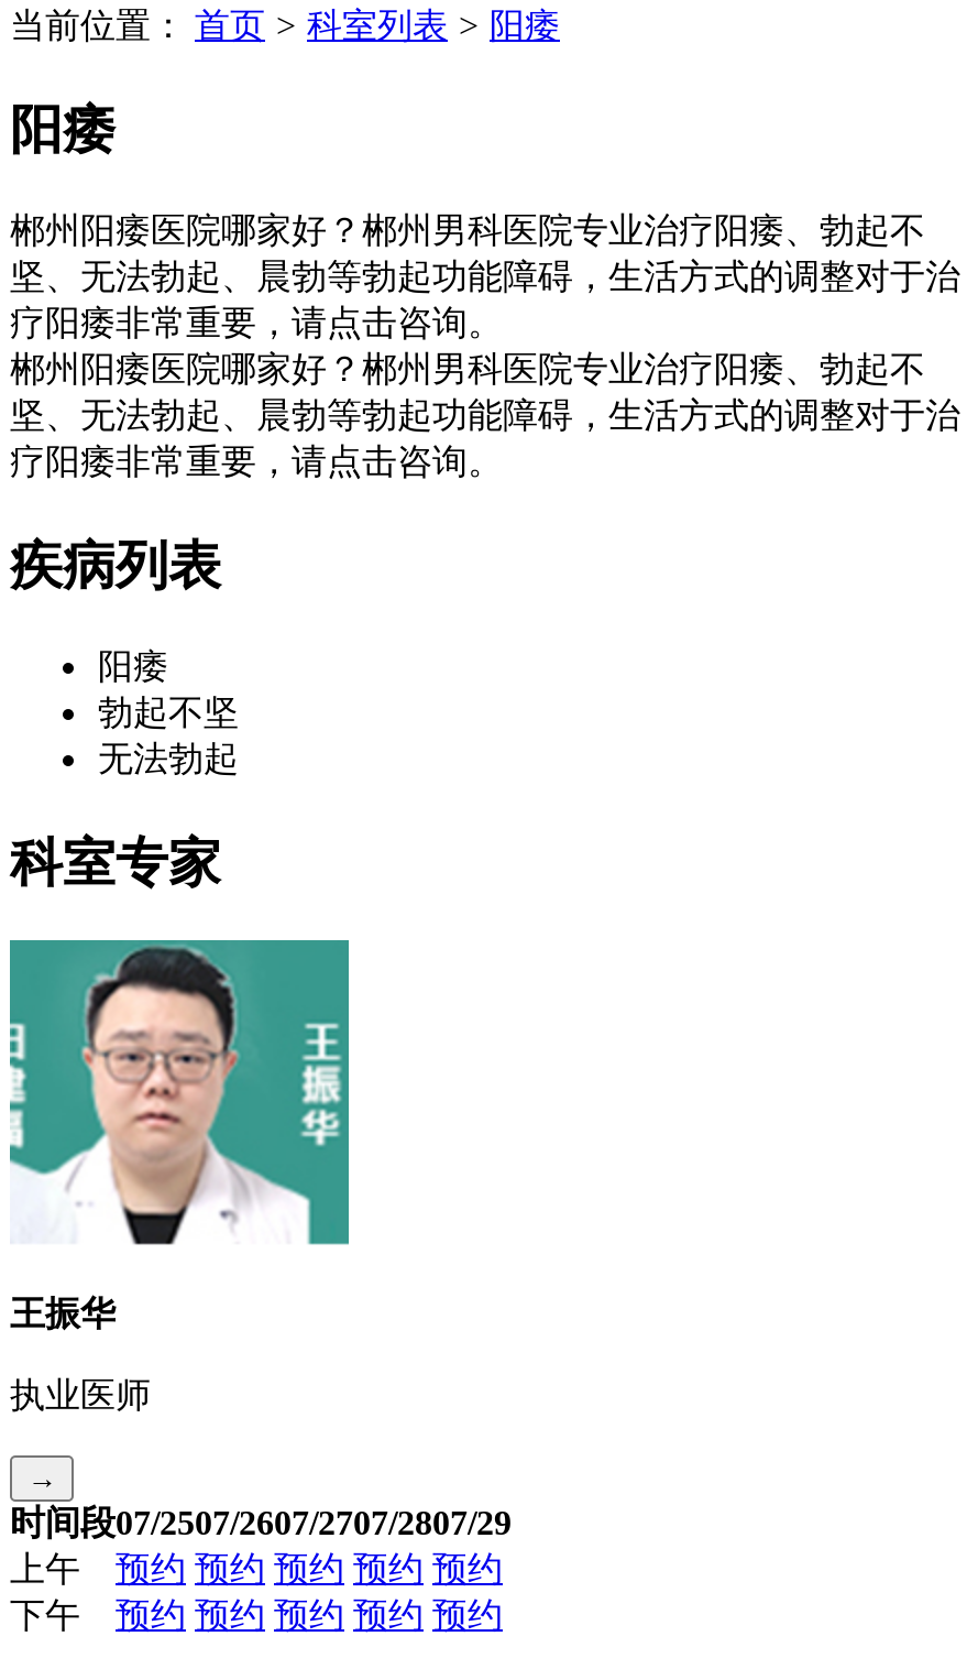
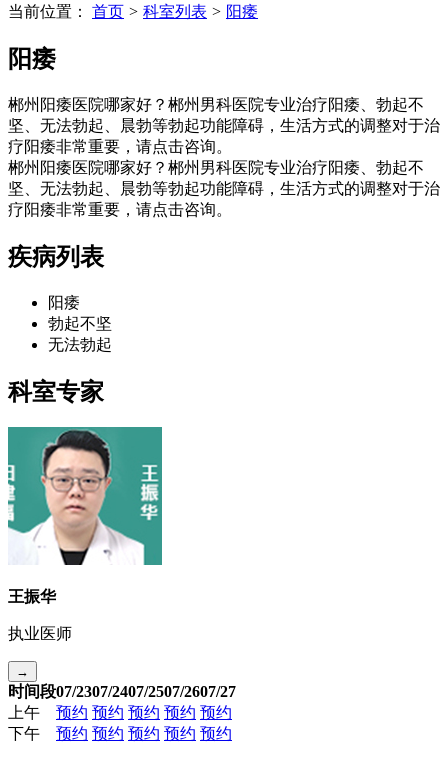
- 时间段07/2507/2607/2707/2807/29
+ 时间段07/2307/2407/2507/2607/27
